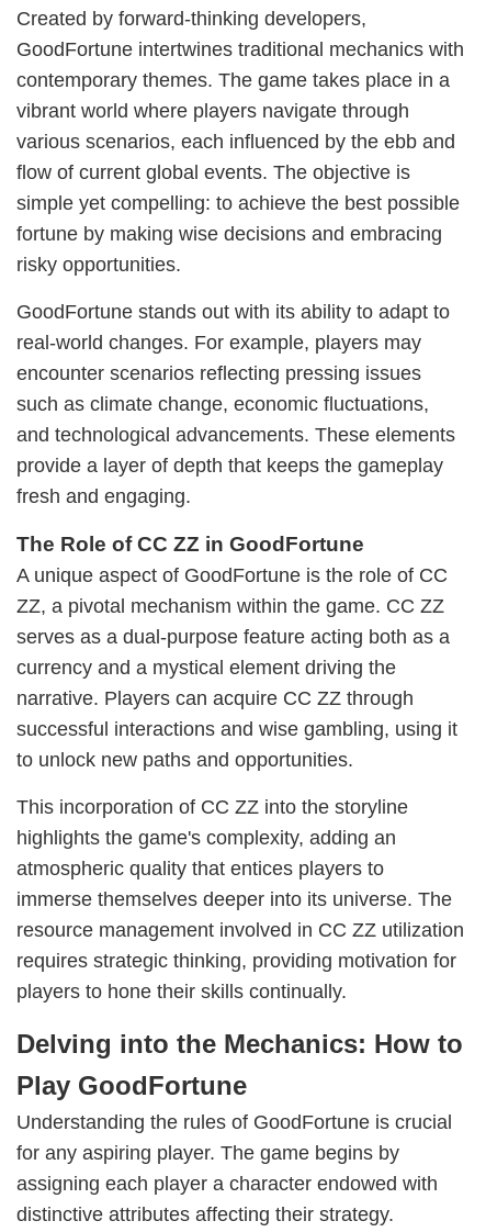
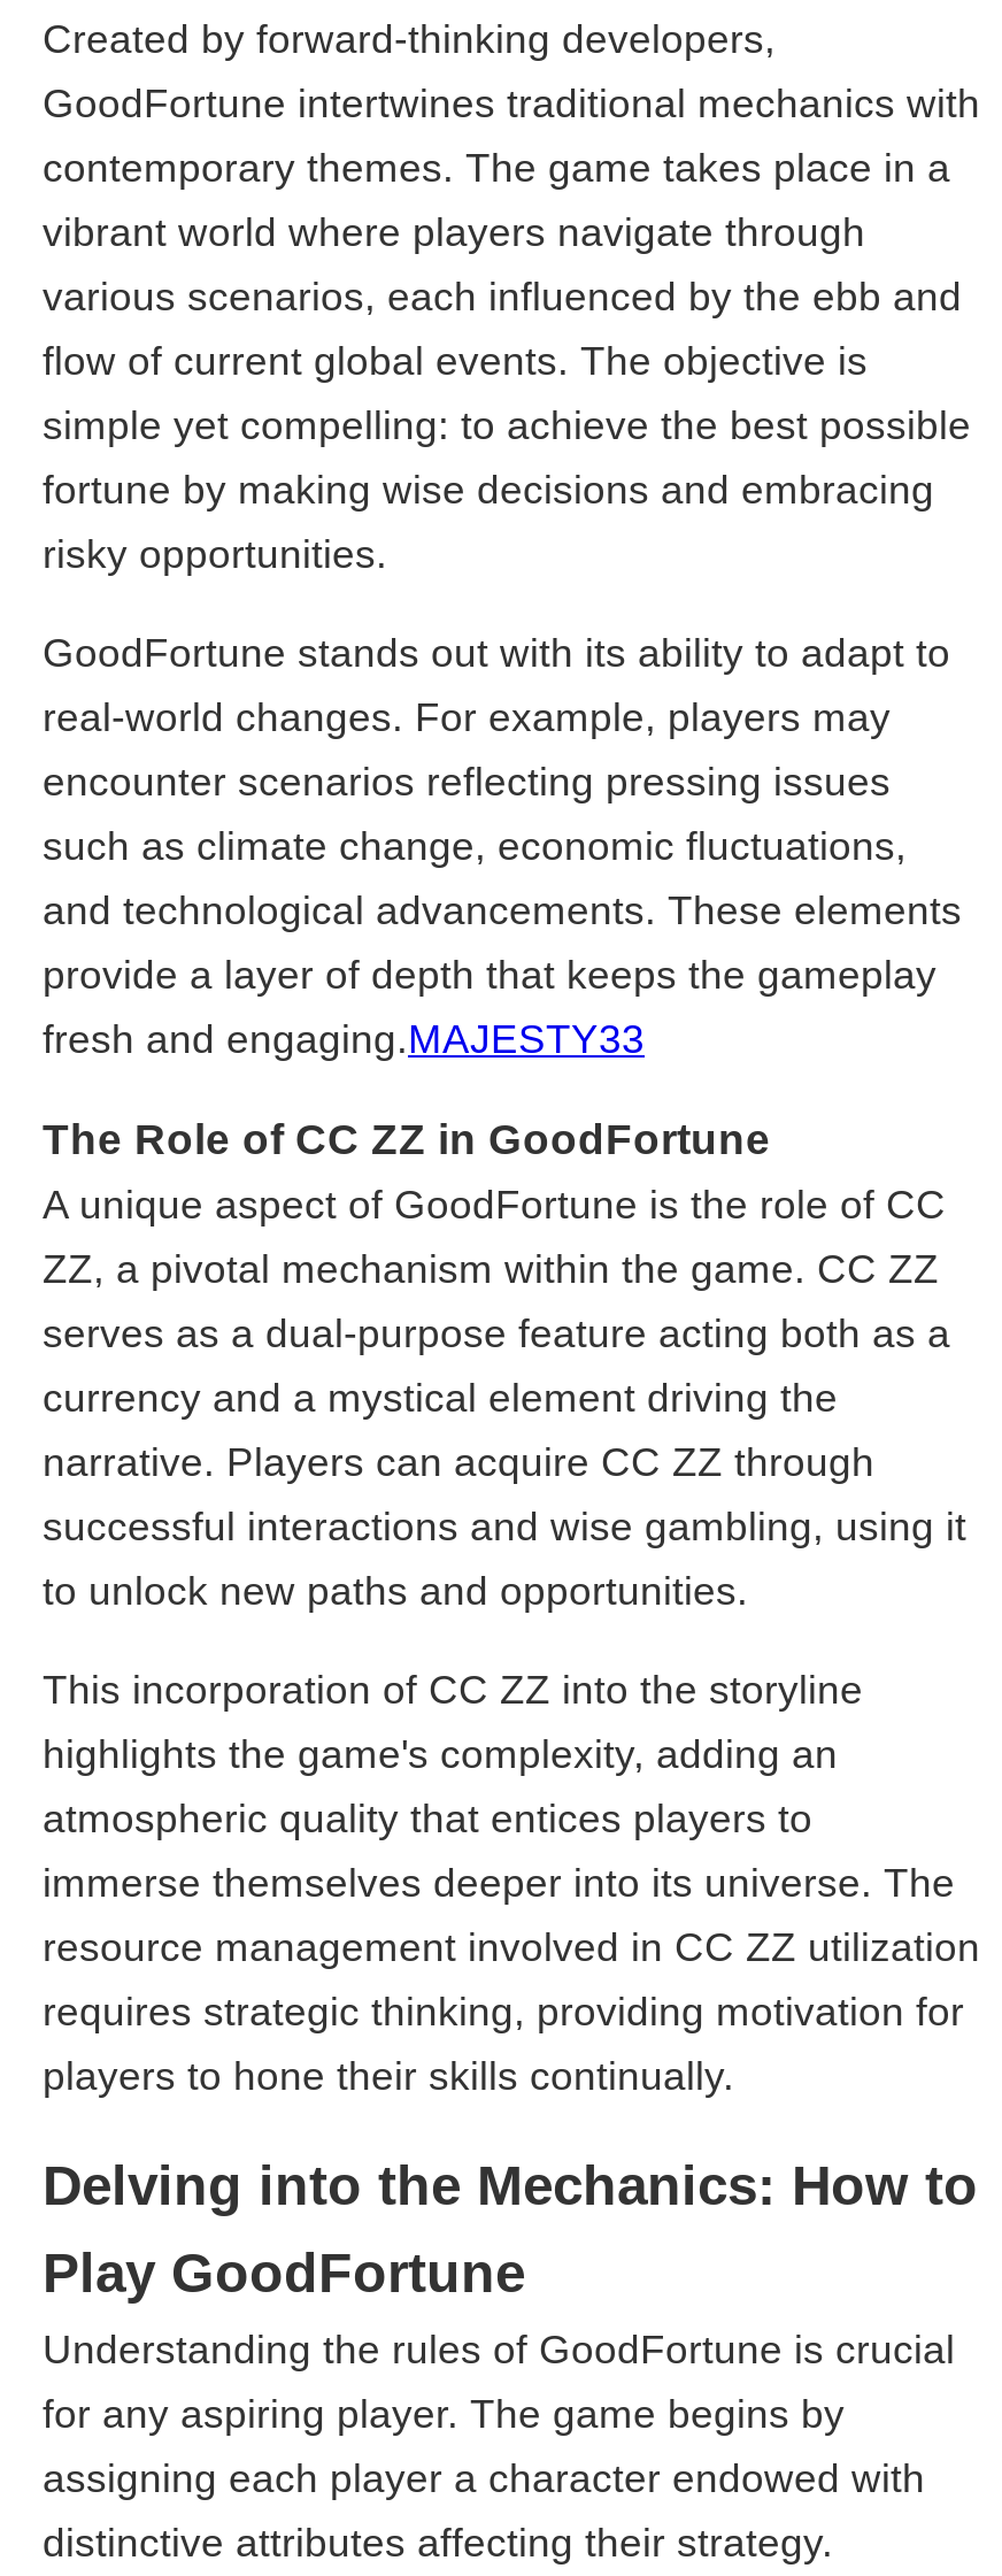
- fresh and engaging.
+ fresh and engaging.MAJESTY33
